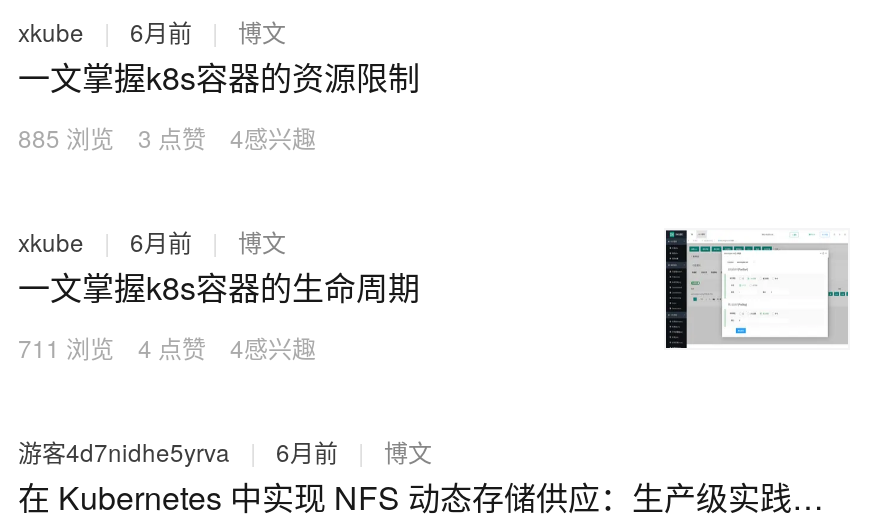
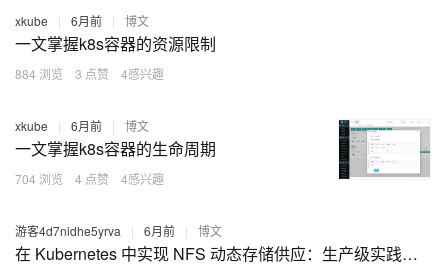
- 885 浏览 3 点赞 4感兴趣
+ 884 浏览 3 点赞 4感兴趣

- 711 浏览 4 点赞 4感兴趣
+ 704 浏览 4 点赞 4感兴趣
